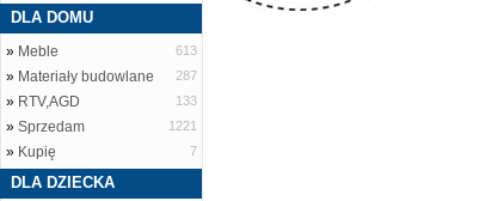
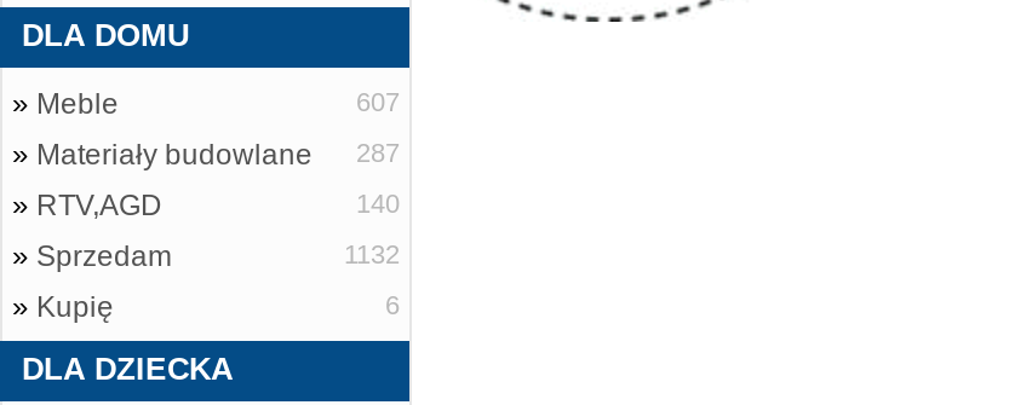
- 613
+ 607

- 133
+ 140

- 1221
+ 1132

- 7
+ 6
